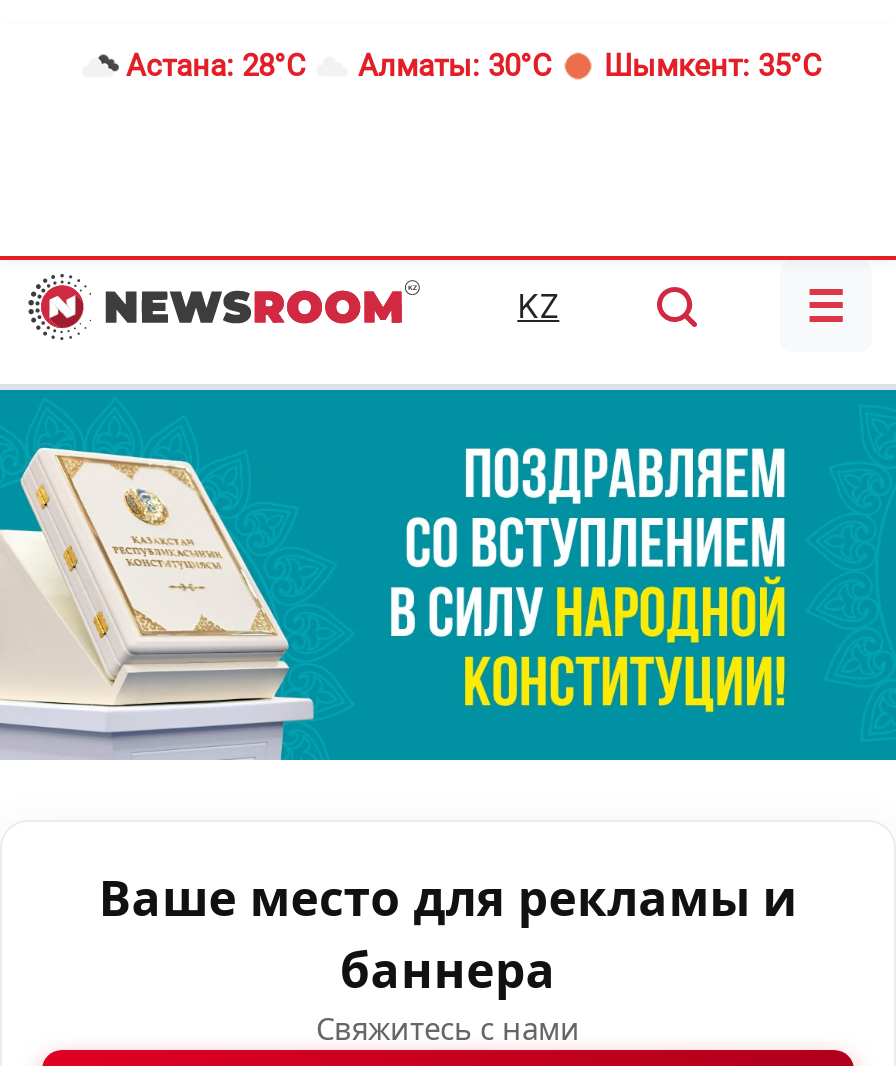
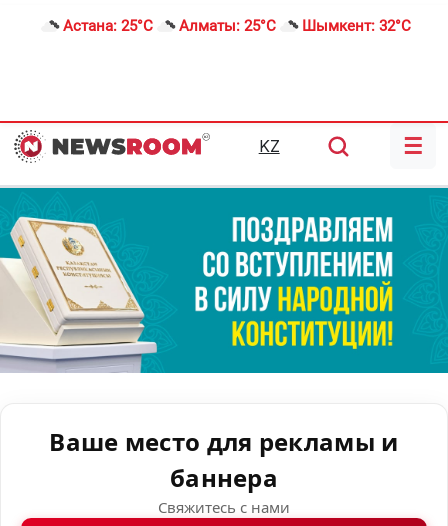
- Астана: 28°C
+ Астана: 25°C

- Алматы: 30°C
+ Алматы: 25°C

- Шымкент: 35°C
+ Шымкент: 32°C
